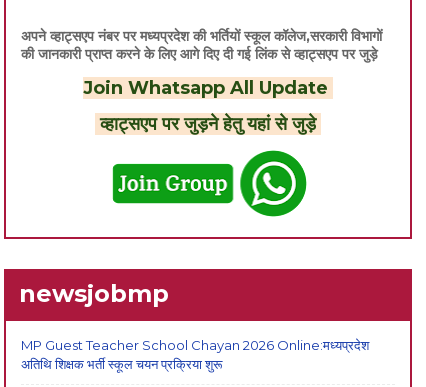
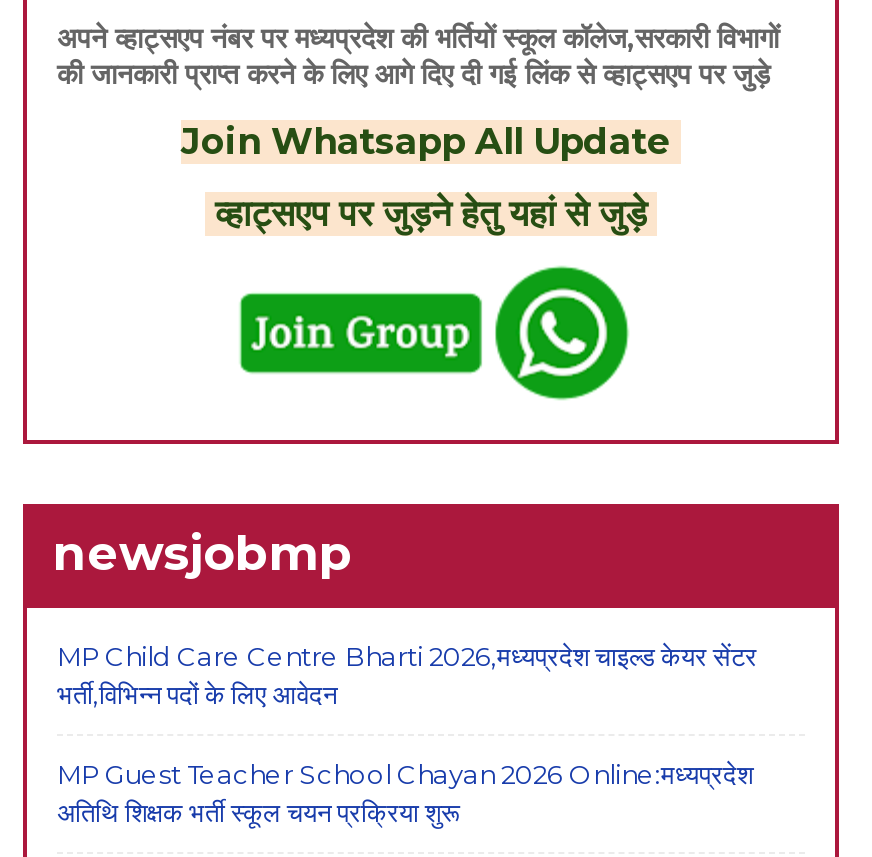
+ MP Child Care Centre Bharti 2026,मध्यप्रदेश चाइल्ड केयर सेंटर
+ भर्ती,विभिन्न पदों के लिए आवेदन
